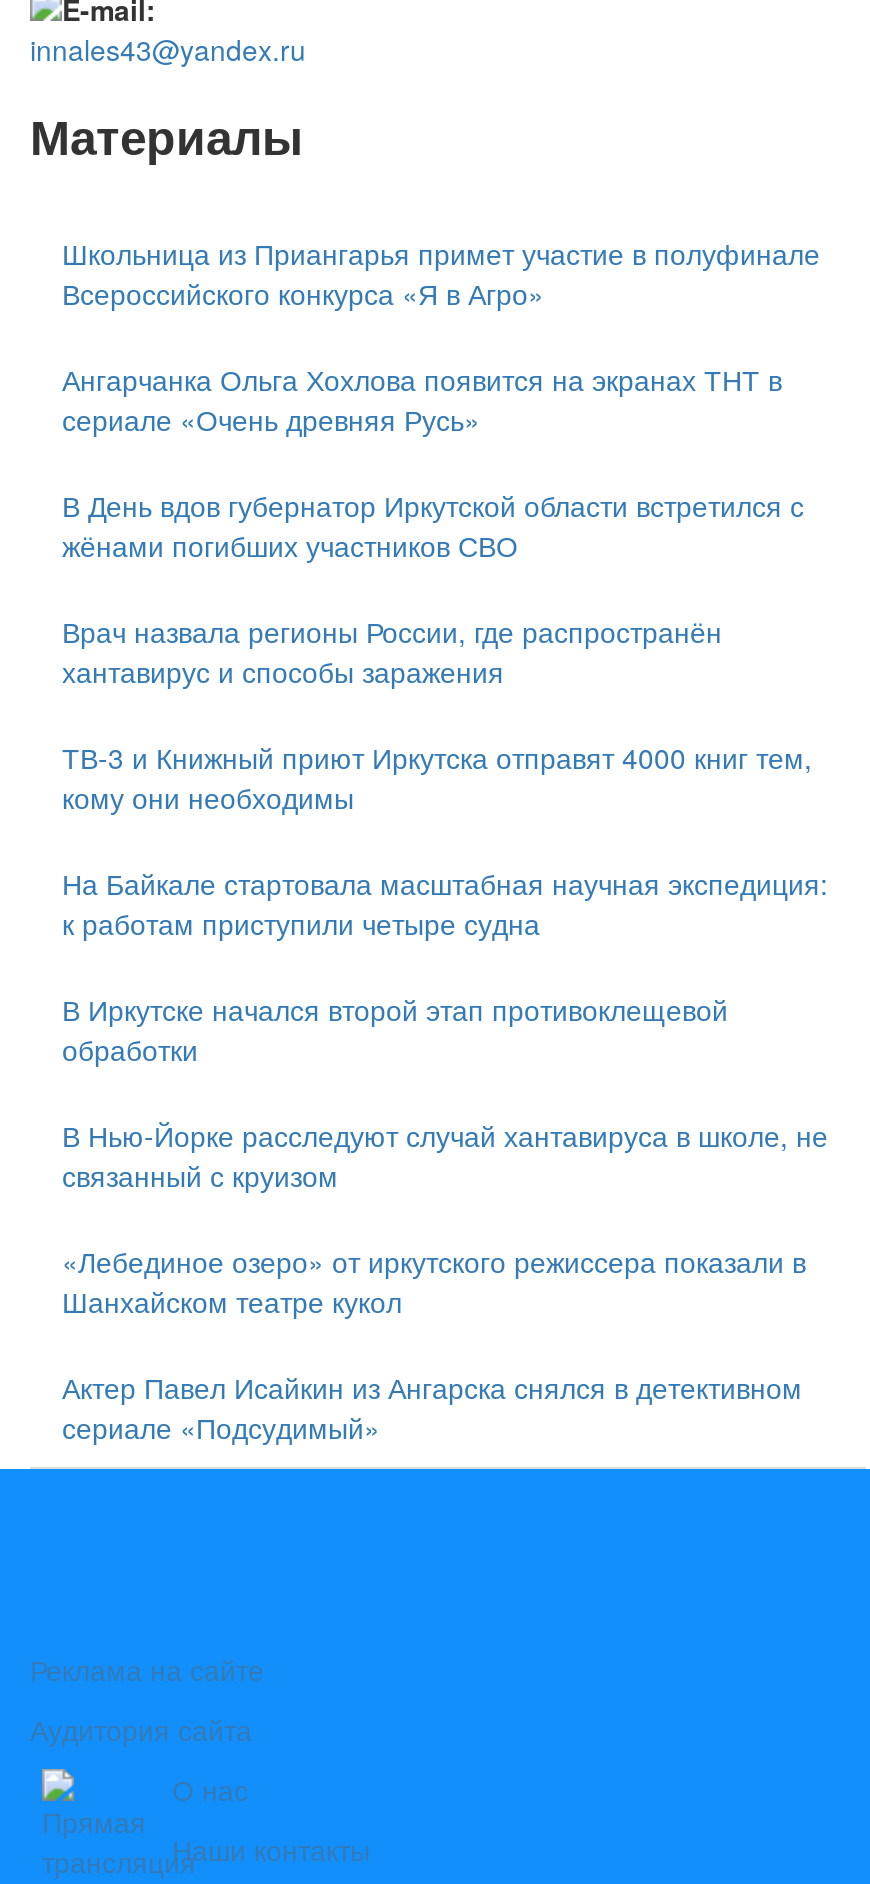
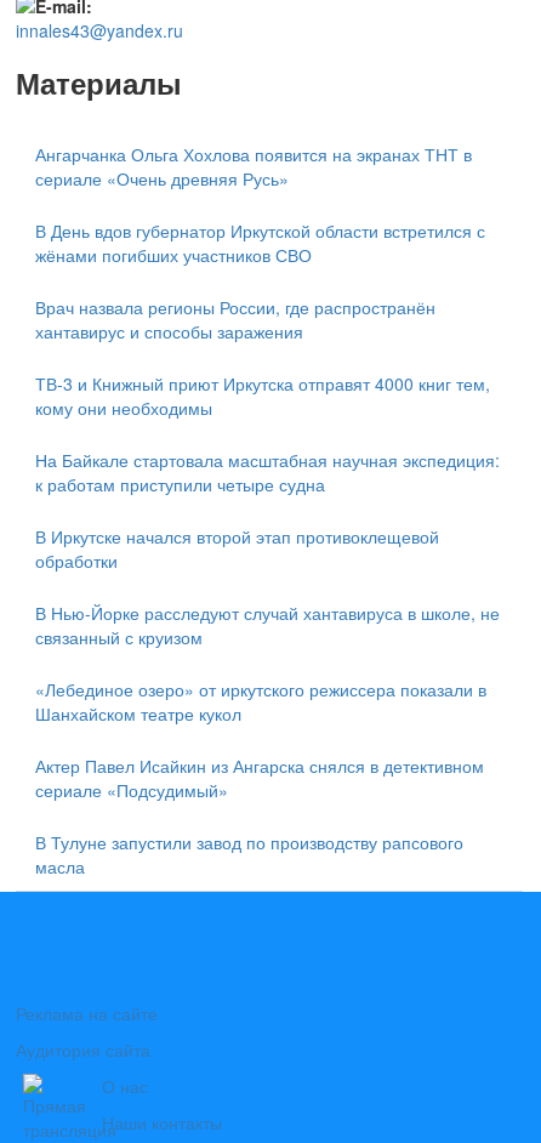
- Школьница из Приангарья примет участие в полуфинале
- Всероссийского конкурса «Я в Агро»

moved up: Ангарчанка Ольга Хохлова появится на экранах ТНТ в | сериале «Очень древняя Русь» | В День вдов губернатор Иркутской области встретился с | ... | Актер Павел Исайкин из Ангарска снялся в детективном | сериале «Подсудимый»

+ В Тулуне запустили завод по производству рапсового
+ масла
